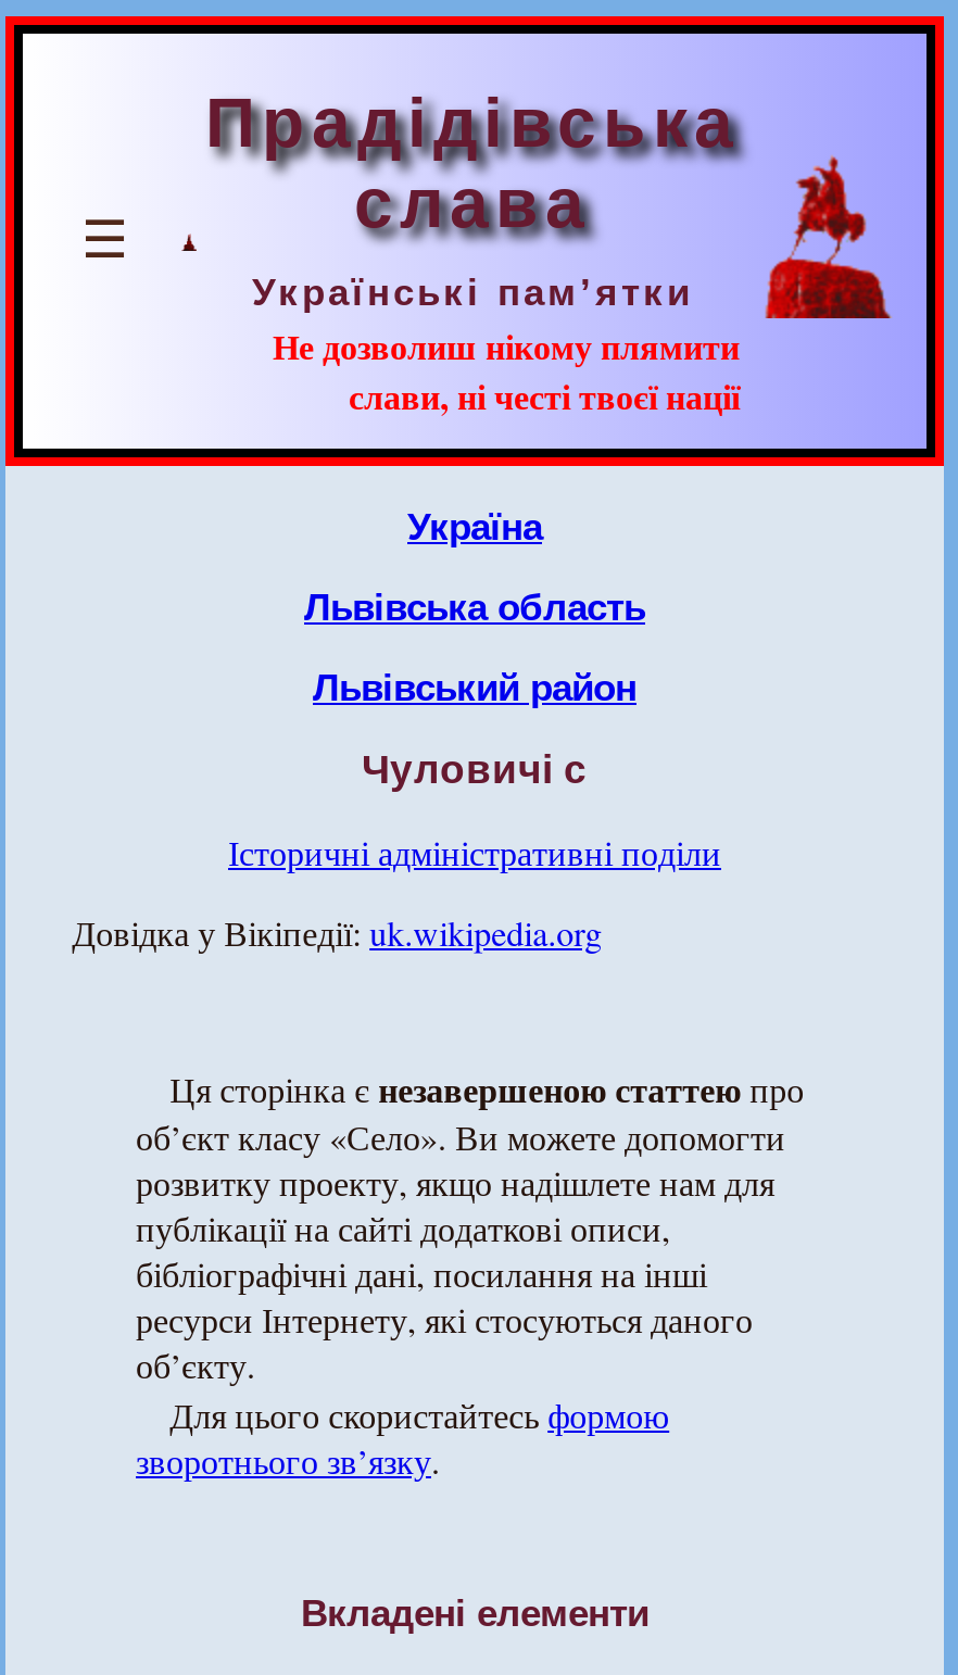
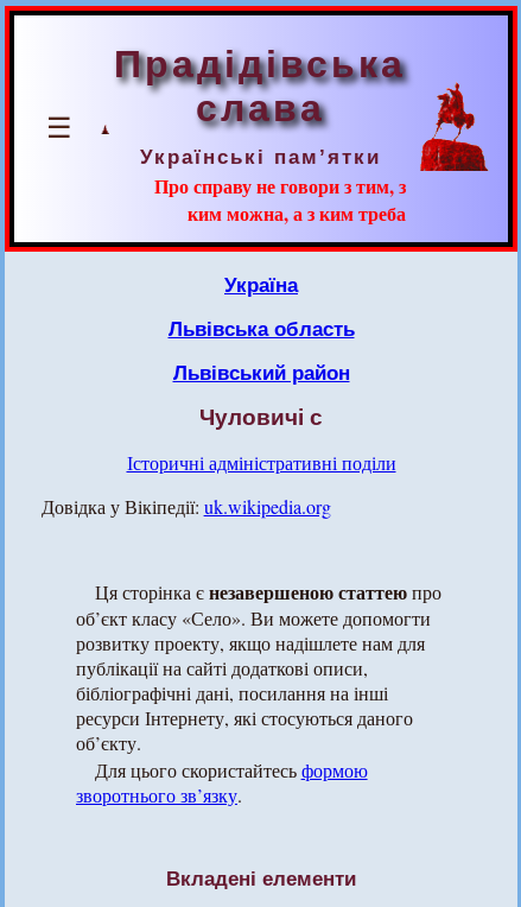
- Не дозволиш нікому плямити
- слави, ні честі твоєї нації
+ Про справу не говори з тим, з
+ ким можна, а з ким треба
